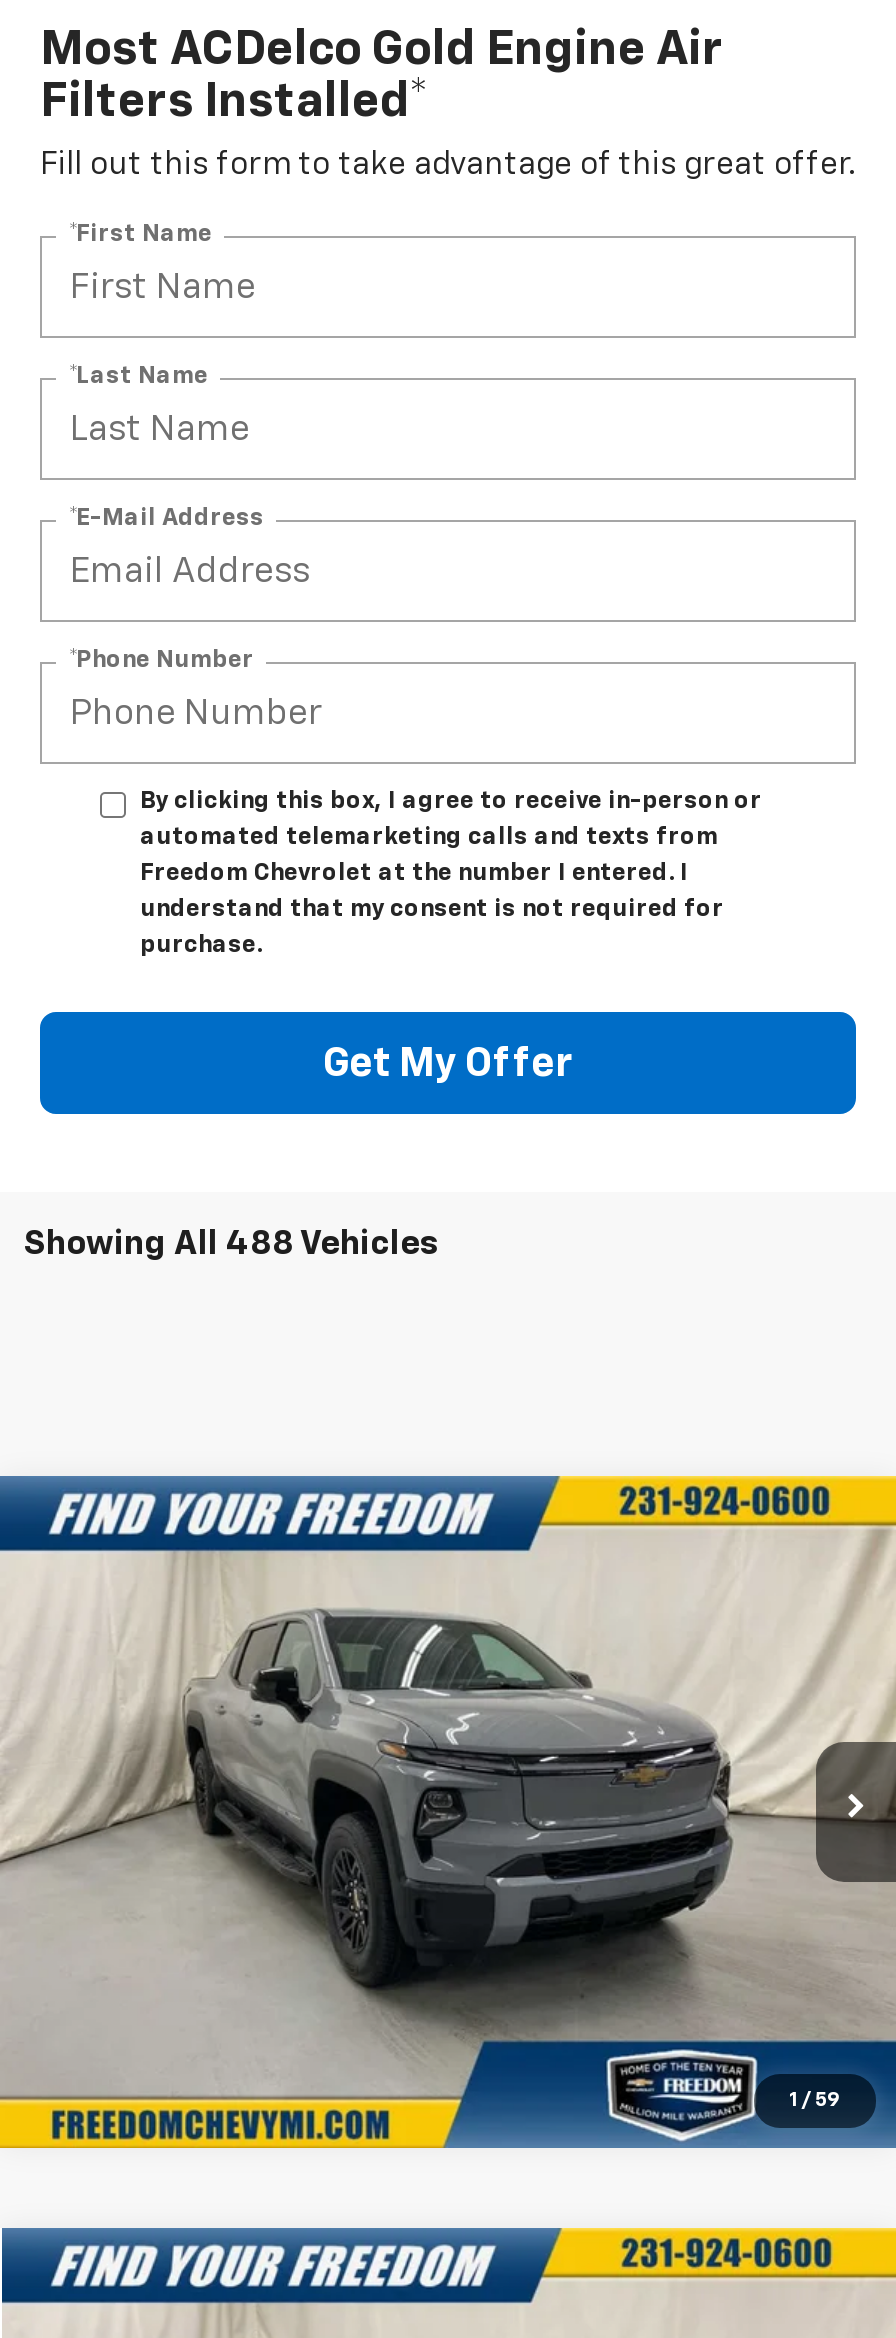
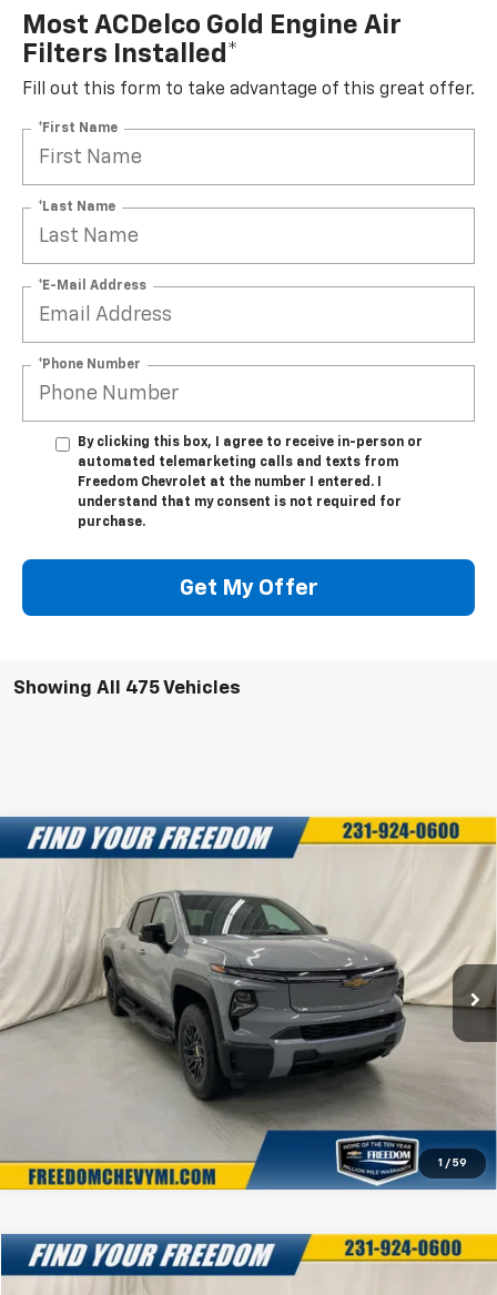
- Showing All 488 Vehicles
+ Showing All 475 Vehicles
